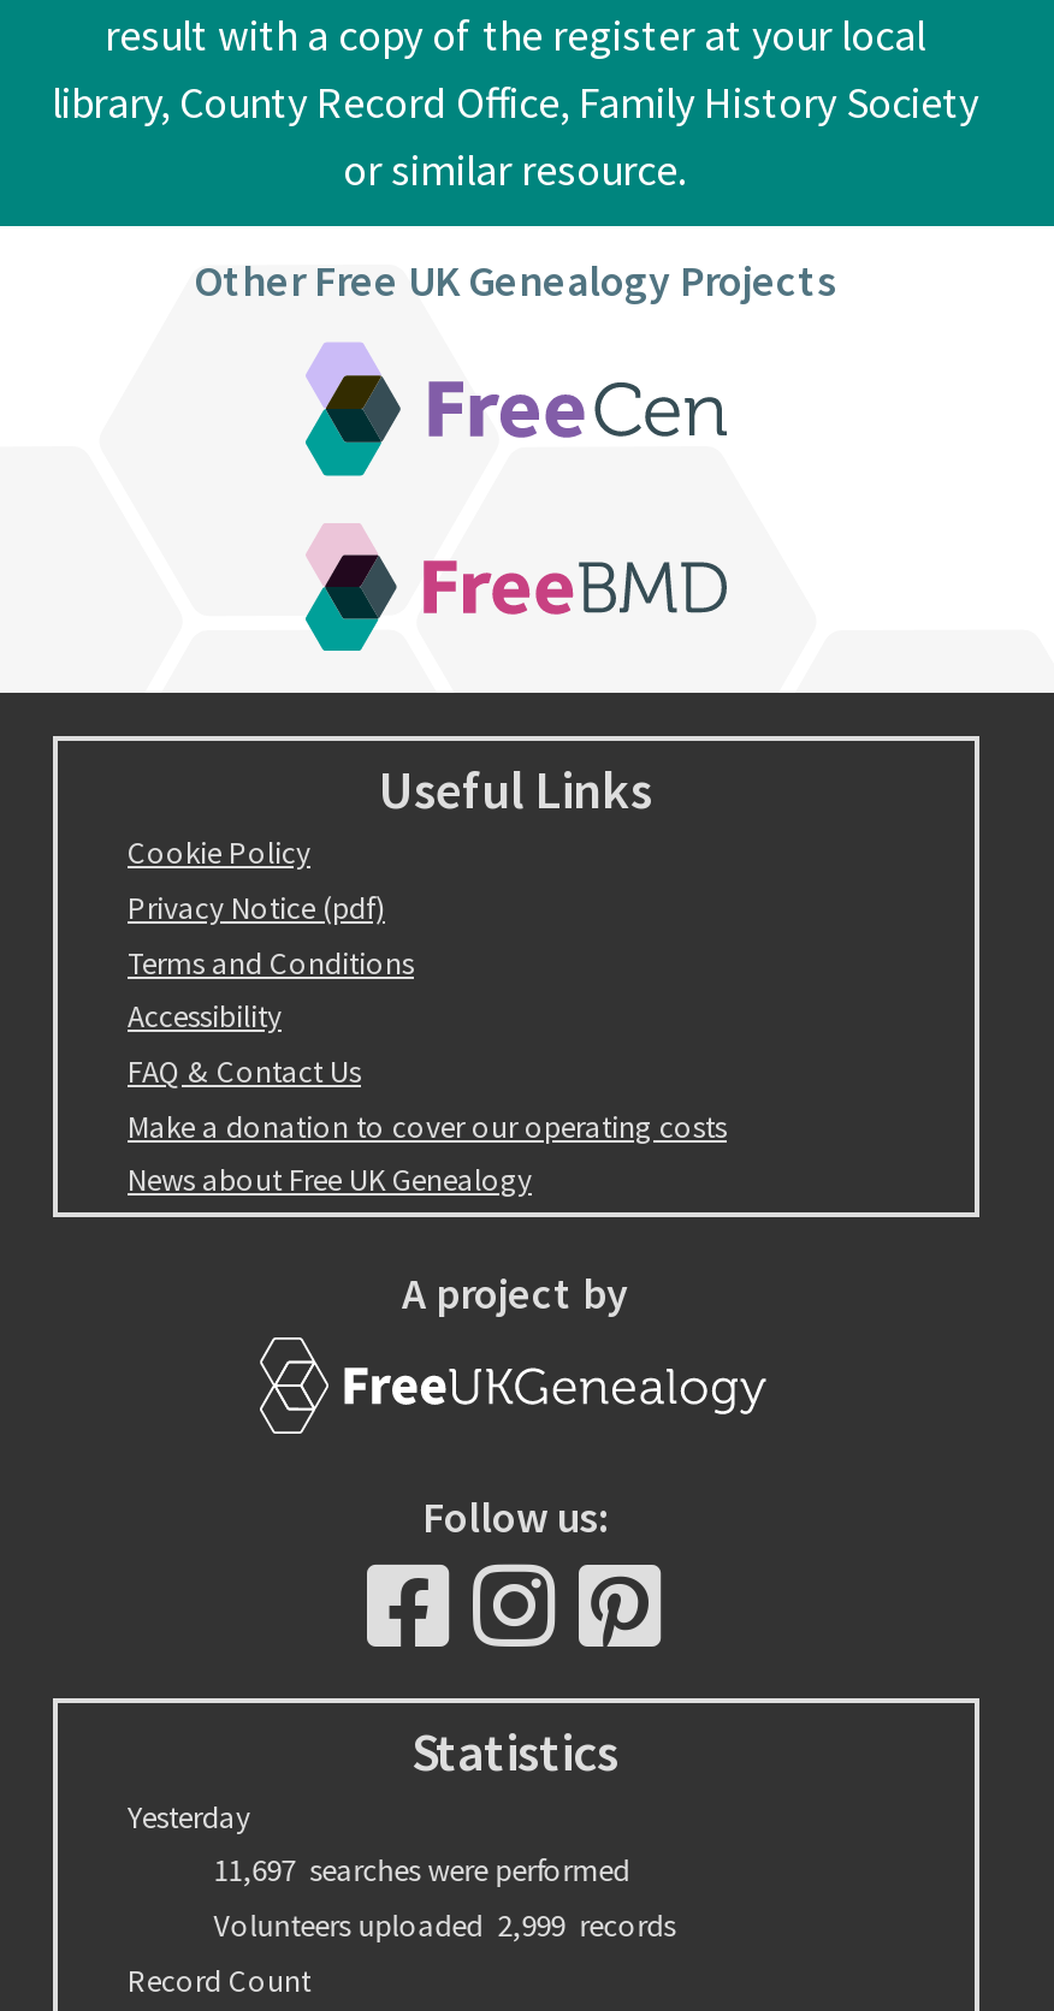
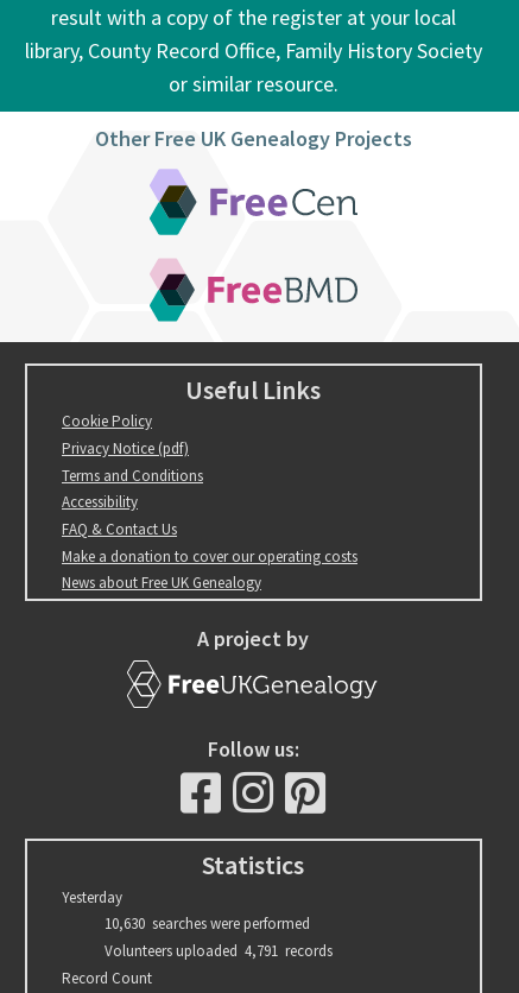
- 11,697 searches were performed
+ 10,630 searches were performed

- Volunteers uploaded 2,999 records
+ Volunteers uploaded 4,791 records
